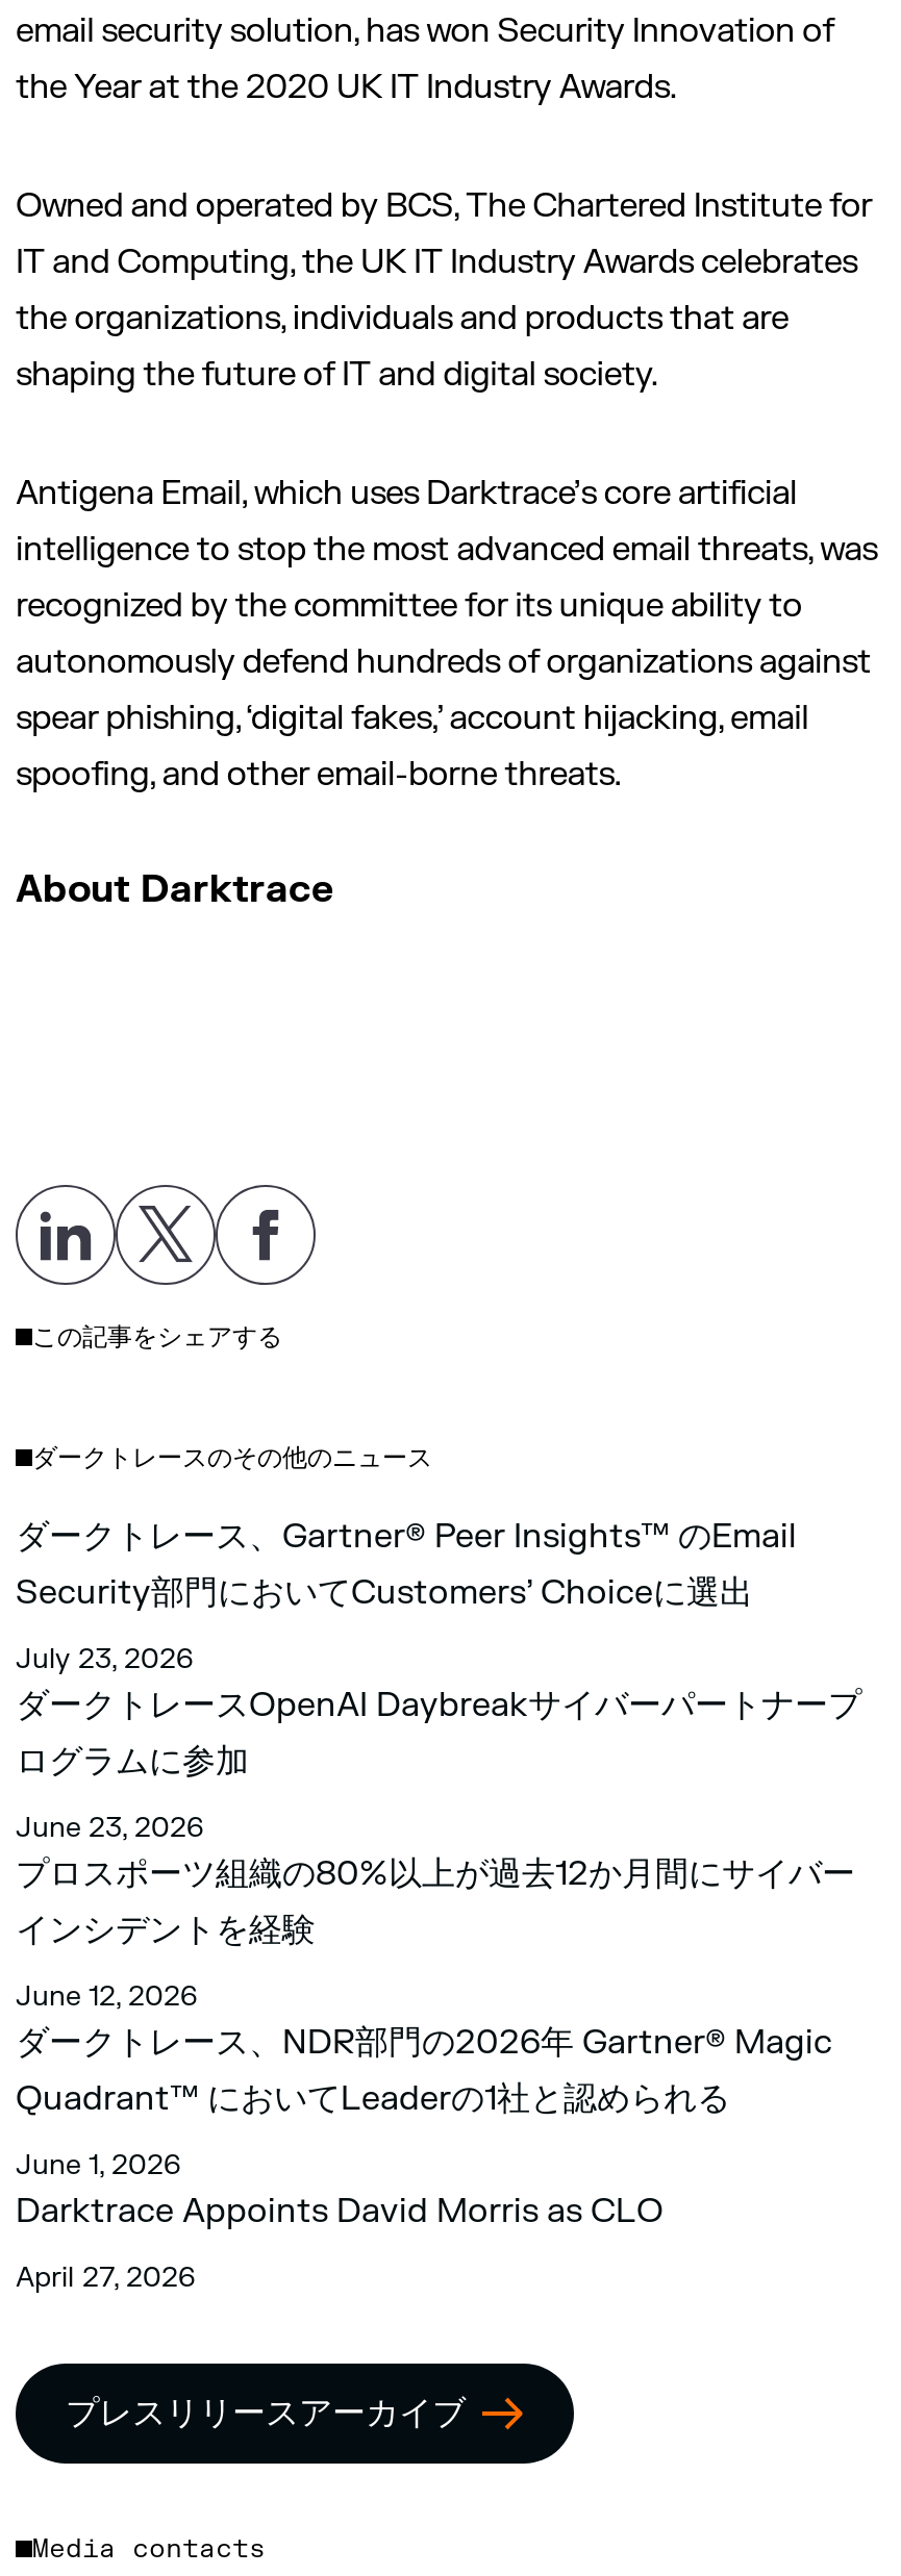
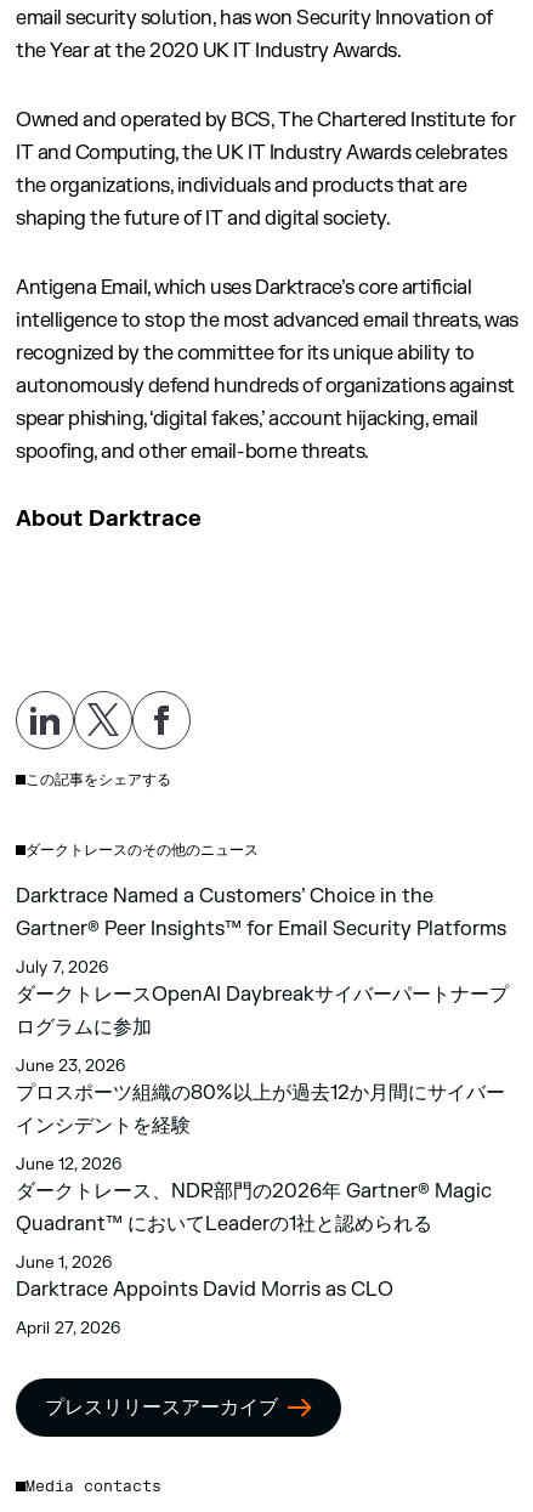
- ダークトレース、Gartner® Peer Insights™ のEmail
- Security部門においてCustomers’ Choiceに選出
+ Darktrace Named a Customers’ Choice in the
+ Gartner® Peer Insights™ for Email Security Platforms

- July 23, 2026
+ July 7, 2026
